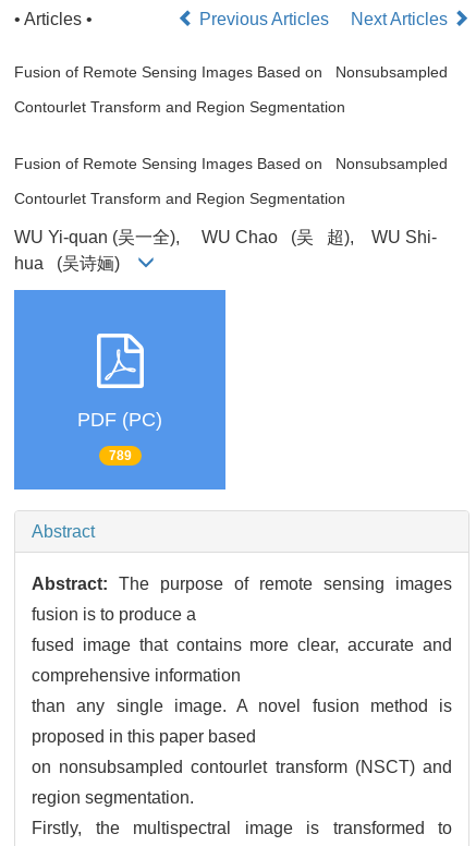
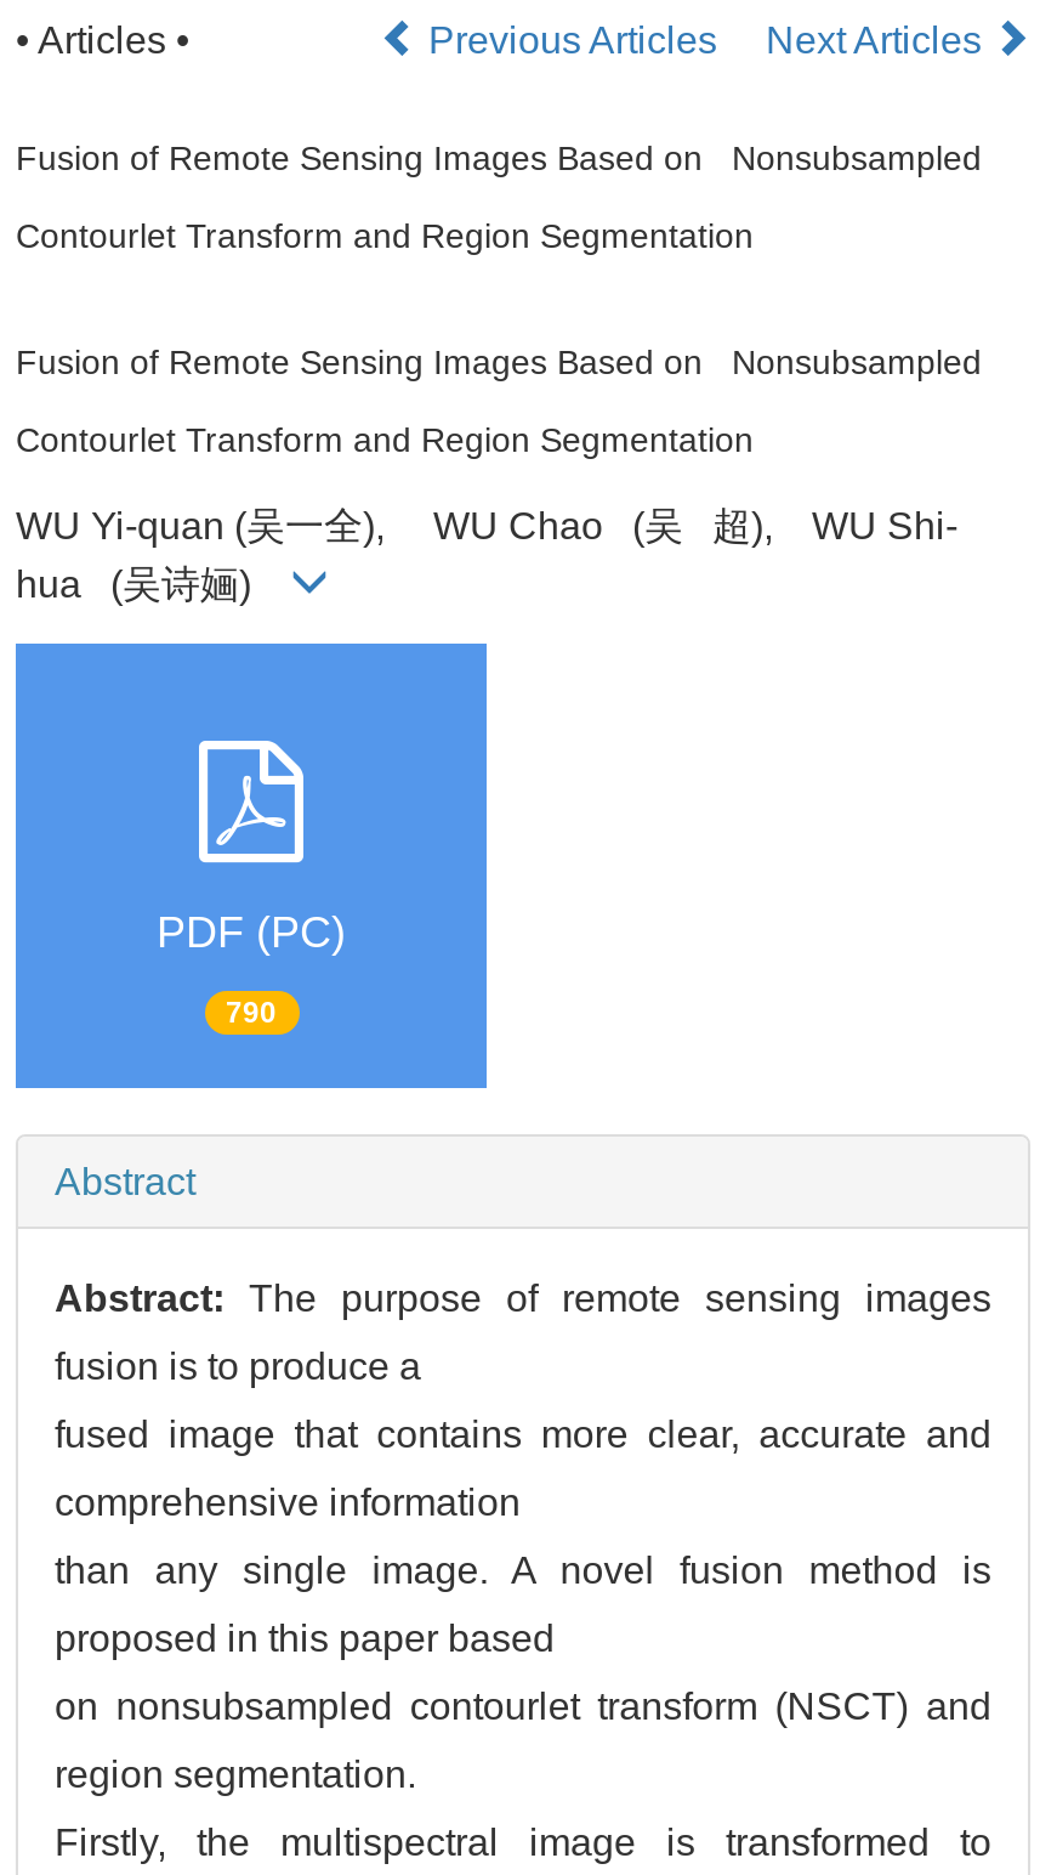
- 789
+ 790
